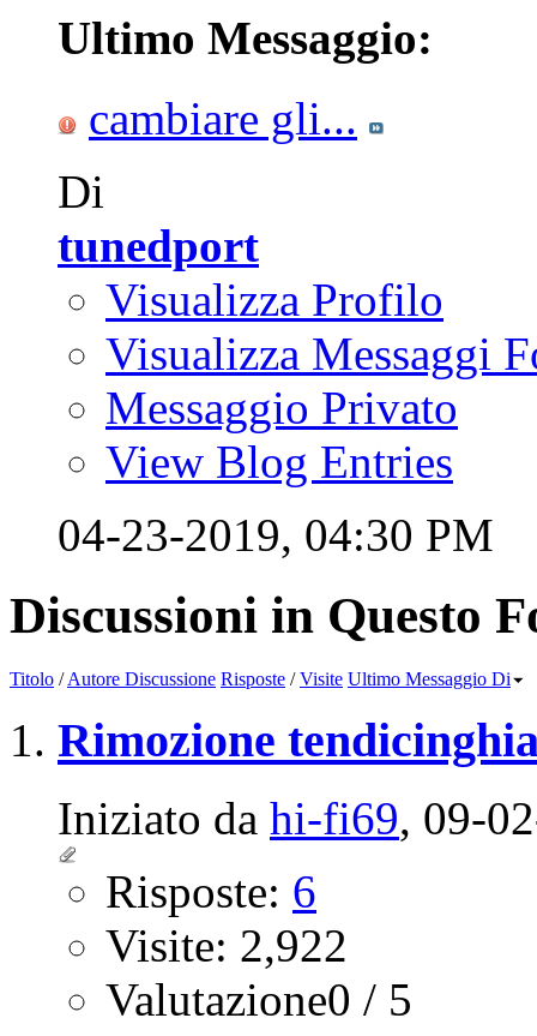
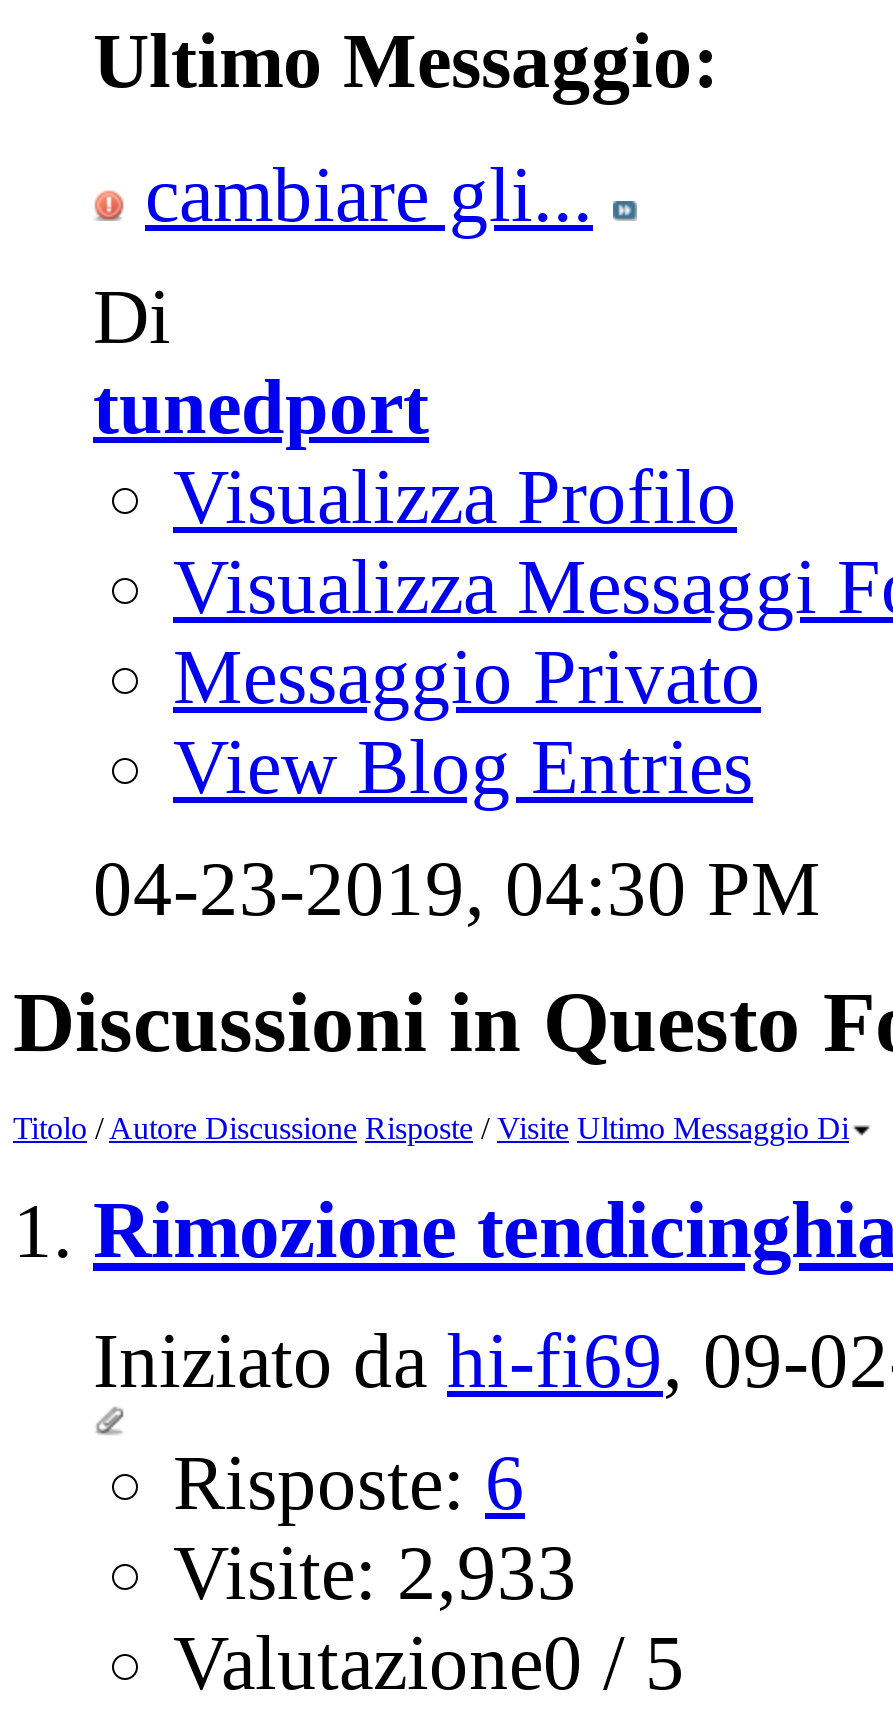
- Visite: 2,922
+ Visite: 2,933
